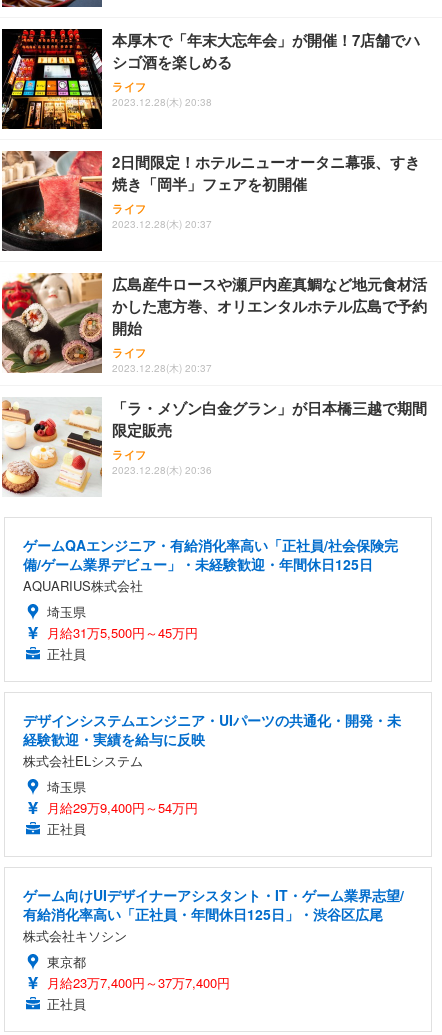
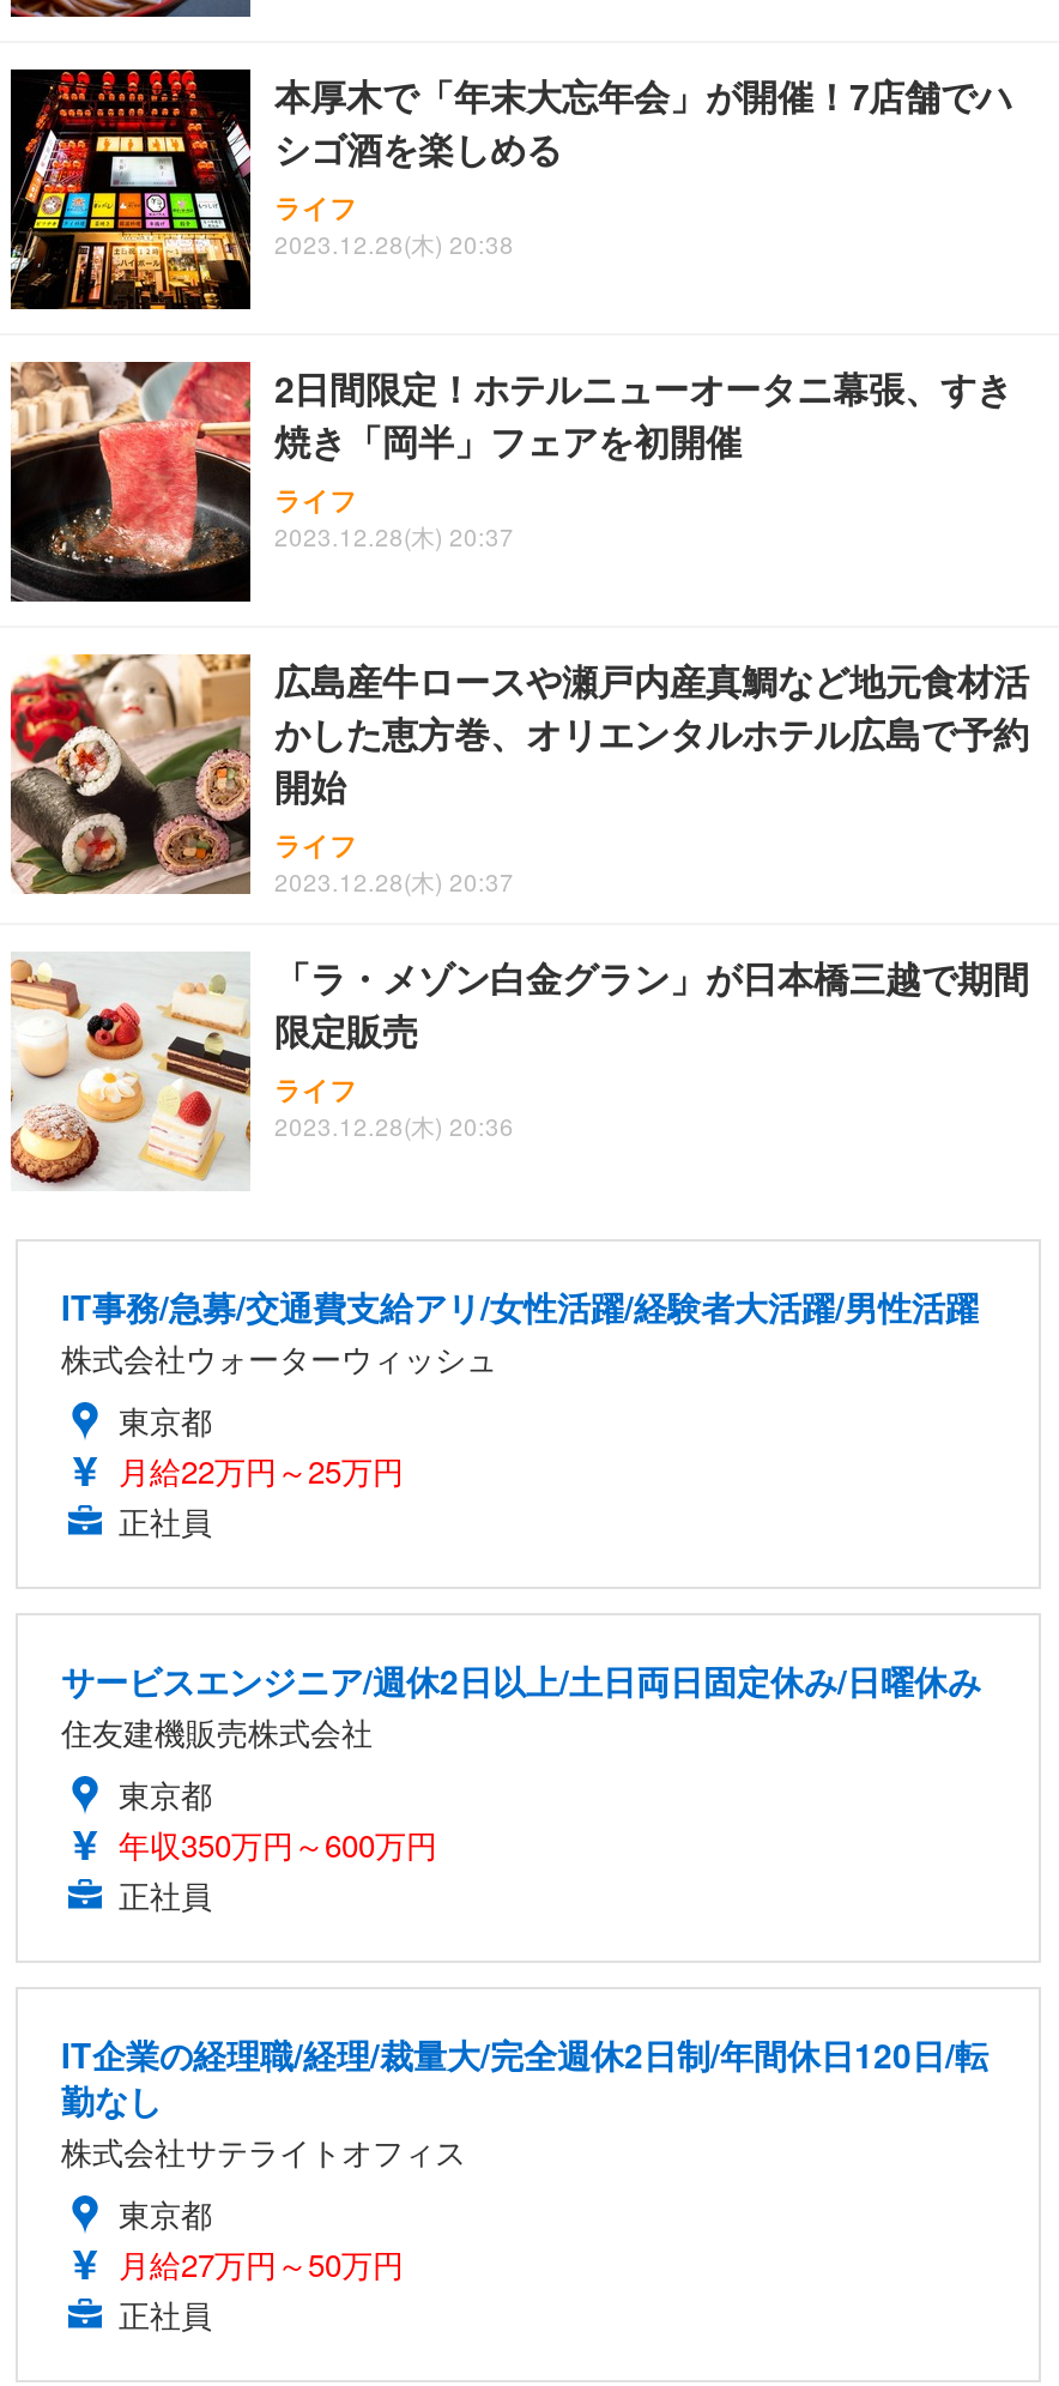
- ゲームQAエンジニア・有給消化率高い「正社員/社会保険完
- 備/ゲーム業界デビュー」・未経験歓迎・年間休日125日
- AQUARIUS株式会社
- 埼玉県
- 月給31万5,500円～45万円
+ IT事務/急募/交通費支給アリ/女性活躍/経験者大活躍/男性活躍
+ 株式会社ウォーターウィッシュ
+ 東京都
+ 月給22万円～25万円

- デザインシステムエンジニア・UIパーツの共通化・開発・未
- 経験歓迎・実績を給与に反映
- 株式会社ELシステム
- 埼玉県
- 月給29万9,400円～54万円
+ サービスエンジニア/週休2日以上/土日両日固定休み/日曜休み
+ 住友建機販売株式会社
+ 東京都
+ 年収350万円～600万円

- ゲーム向けUIデザイナーアシスタント・IT・ゲーム業界志望/
- 有給消化率高い「正社員・年間休日125日」・渋谷区広尾
- 株式会社キソシン
+ IT企業の経理職/経理/裁量大/完全週休2日制/年間休日120日/転
+ 勤なし
+ 株式会社サテライトオフィス

- 月給23万7,400円～37万7,400円
+ 月給27万円～50万円
